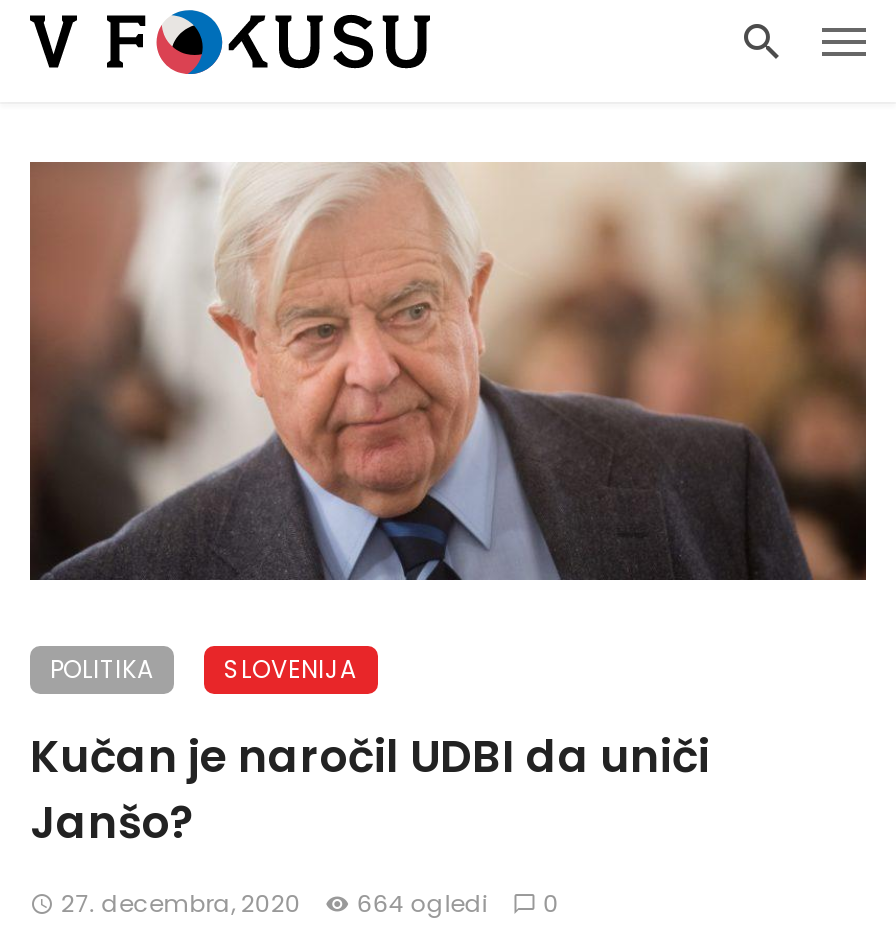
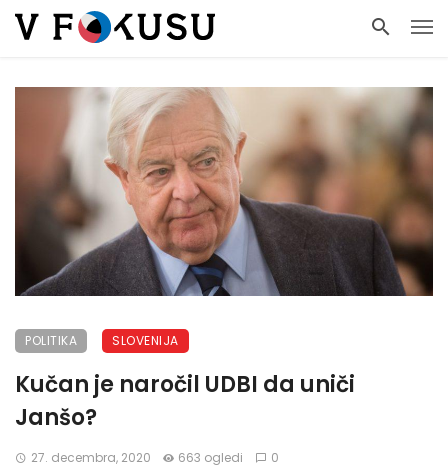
- 27. decembra, 2020 664 ogledi 0
+ 27. decembra, 2020 663 ogledi 0
